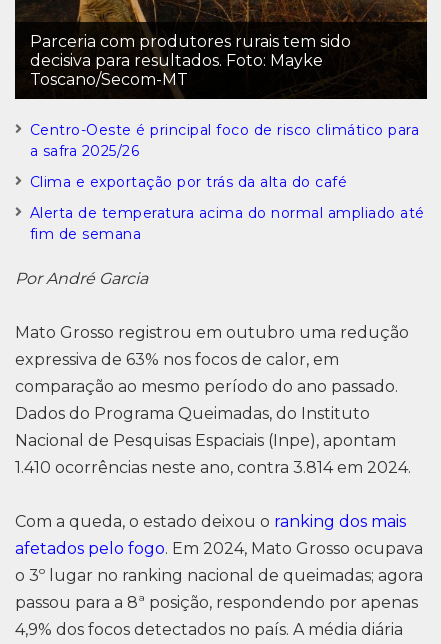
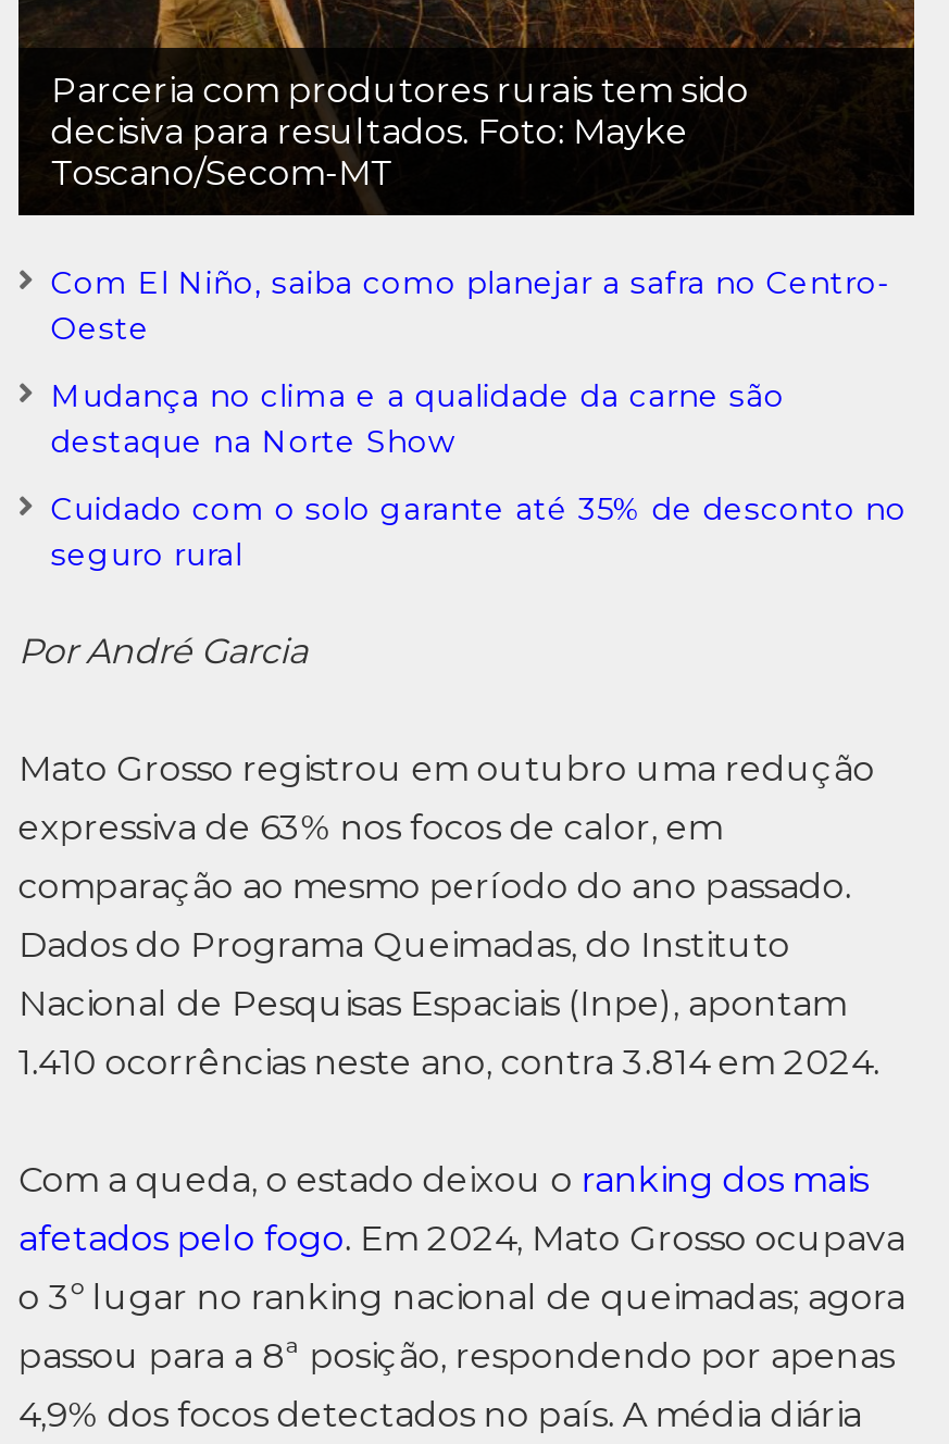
- Centro-Oeste é principal foco de risco climático para
- a safra 2025/26
+ Com El Niño, saiba como planejar a safra no Centro-
+ Oeste

- Clima e exportação por trás da alta do café
+ Mudança no clima e a qualidade da carne são
+ destaque na Norte Show

- Alerta de temperatura acima do normal ampliado até
- fim de semana
+ Cuidado com o solo garante até 35% de desconto no
+ seguro rural
